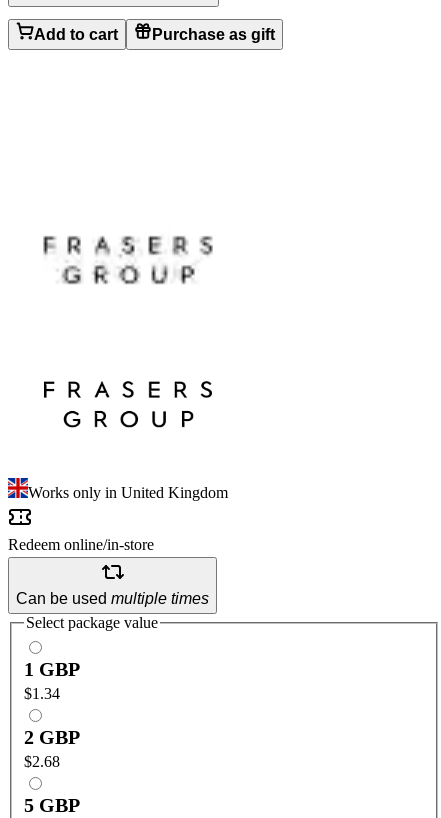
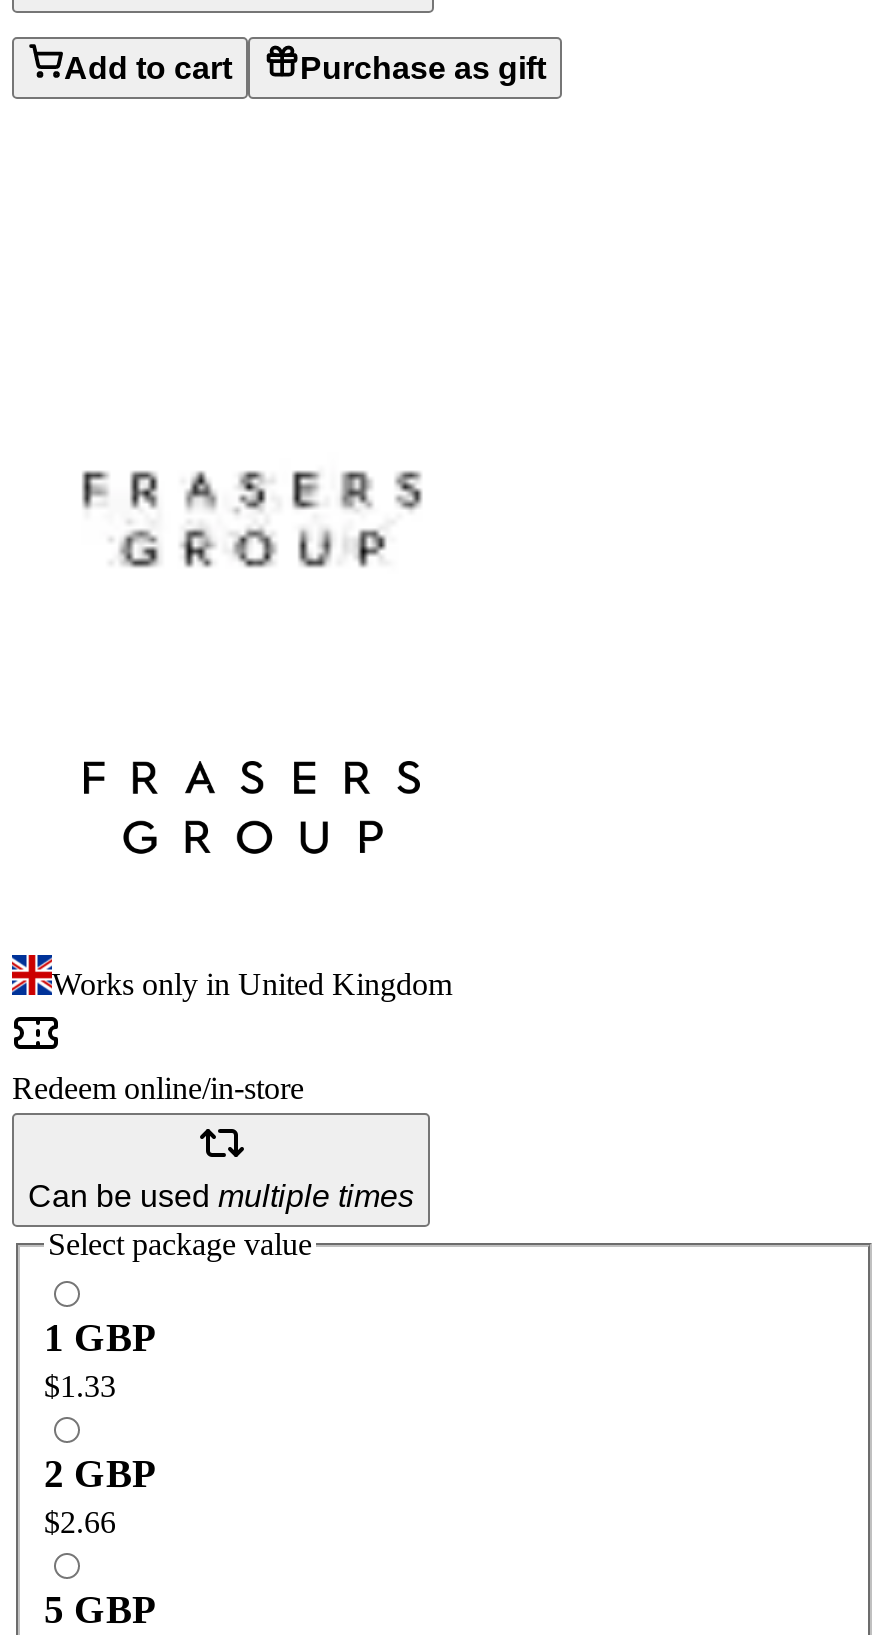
- $1.34
+ $1.33

- $2.68
+ $2.66
